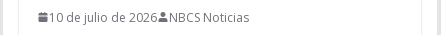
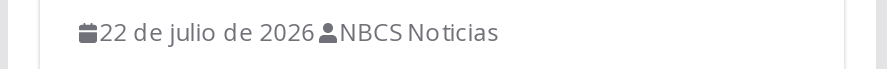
- 10 de julio de 2026 NBCS Noticias
+ 22 de julio de 2026 NBCS Noticias
